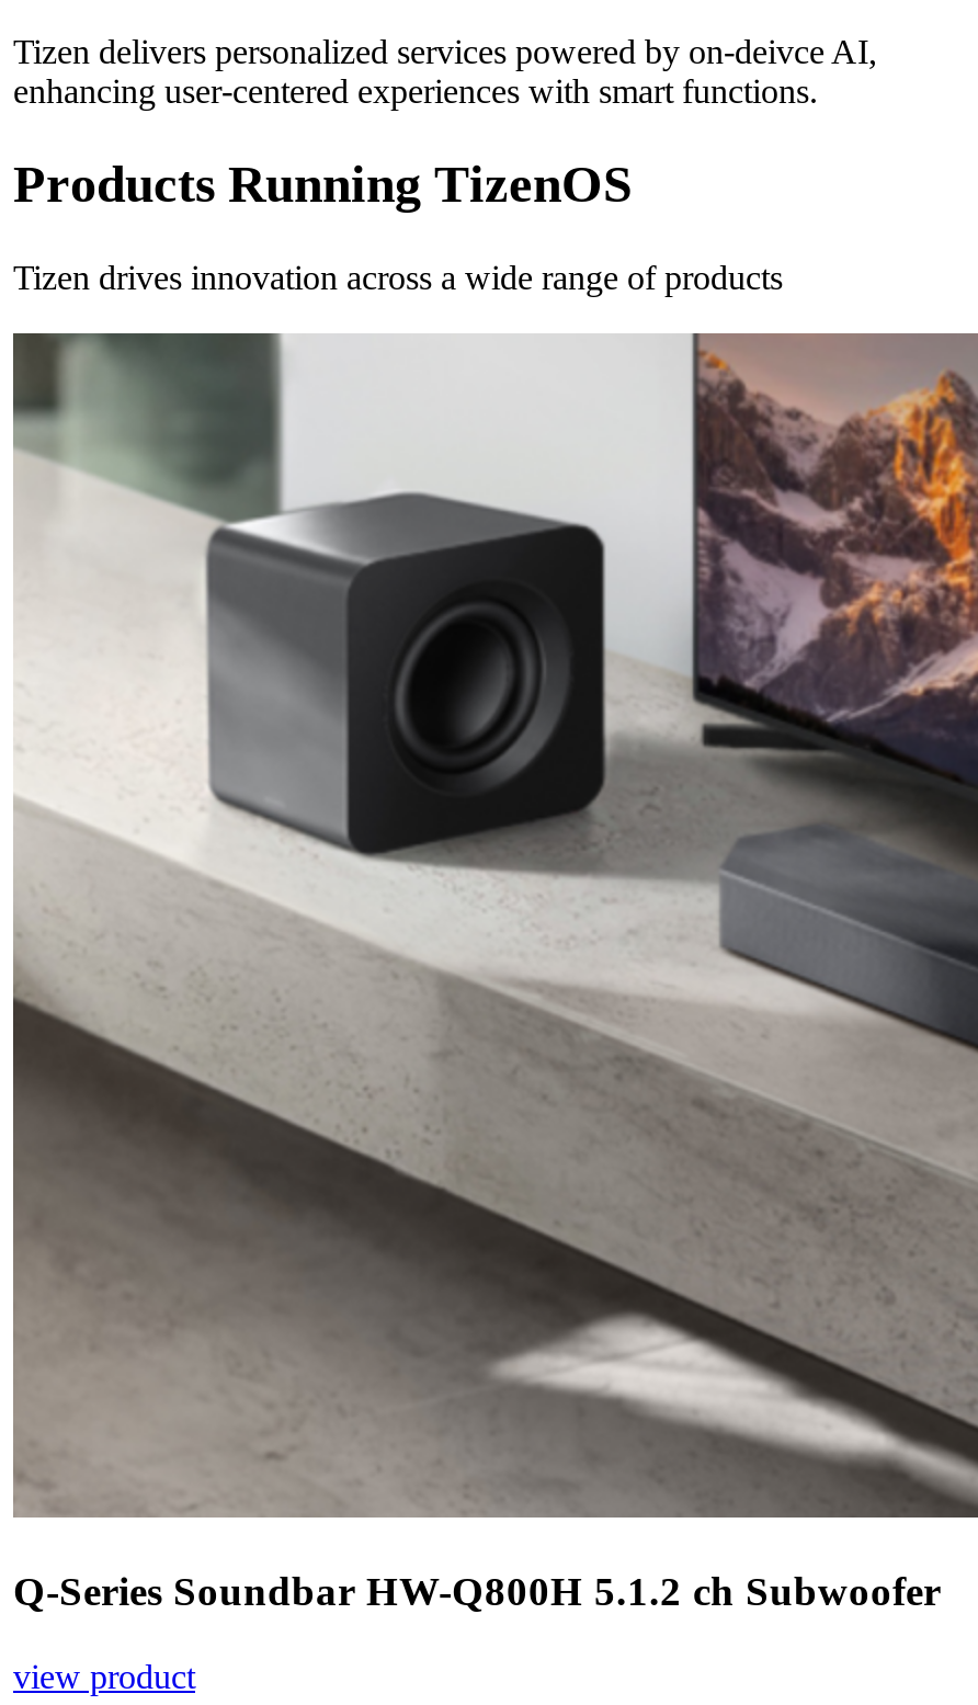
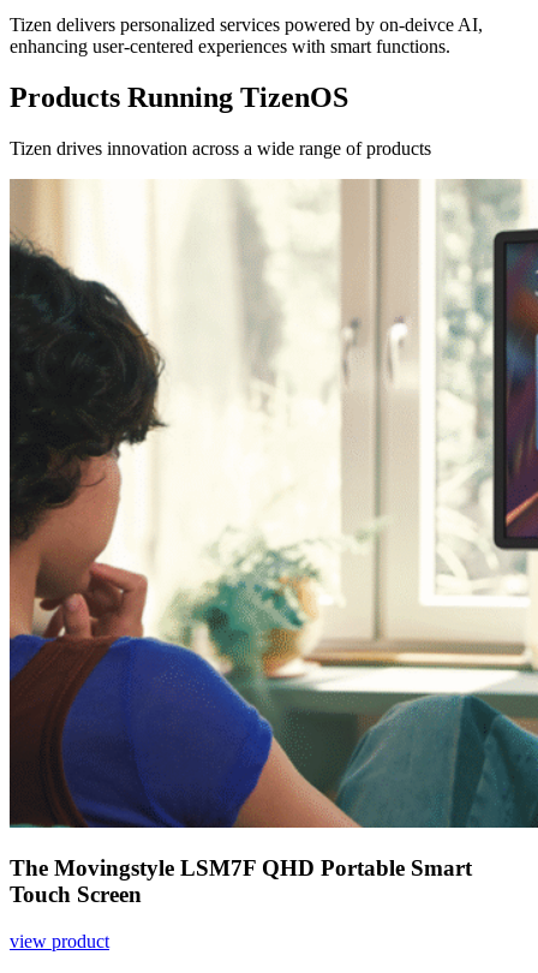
- [image]
- Q-Series Soundbar HW-Q800H 5.1.2 ch Subwoofer
+ [image]
+ The Movingstyle LSM7F QHD Portable Smart
+ Touch Screen
